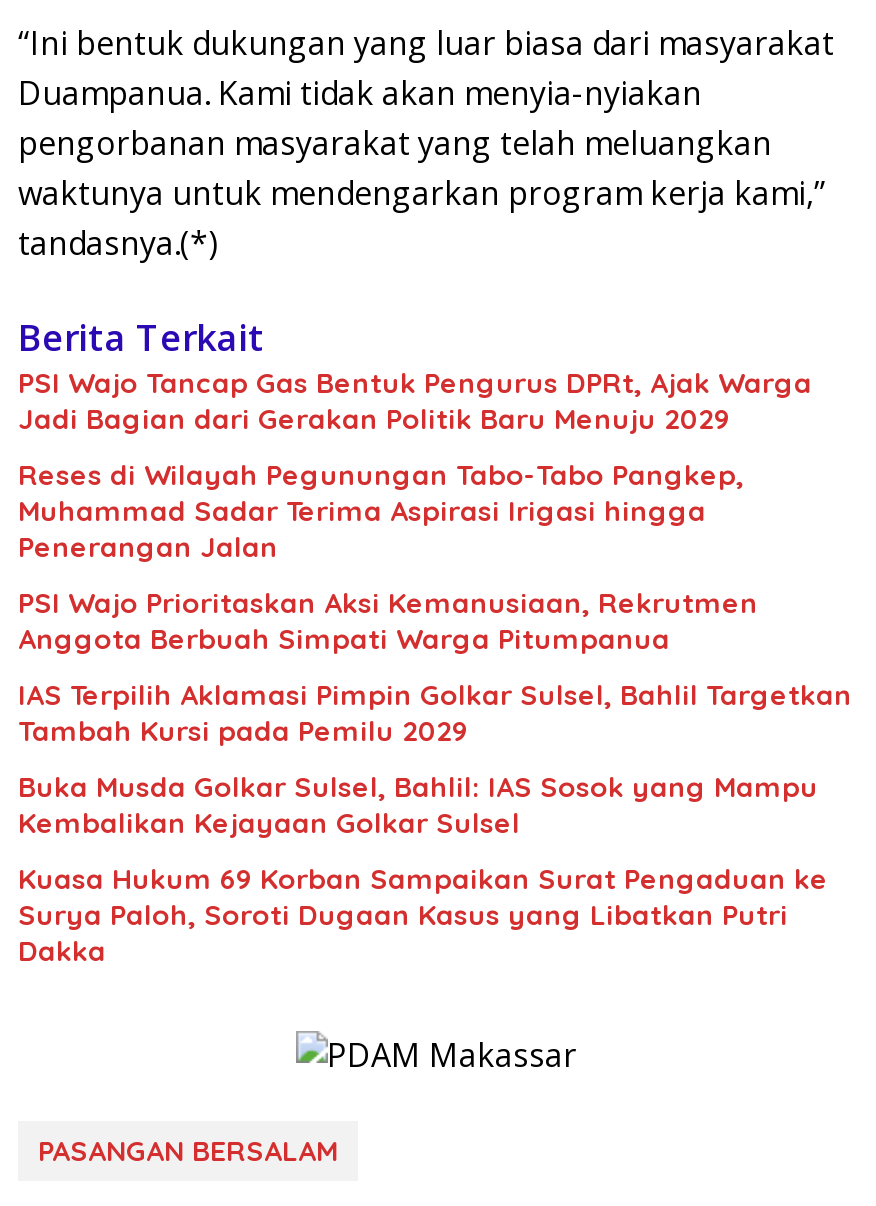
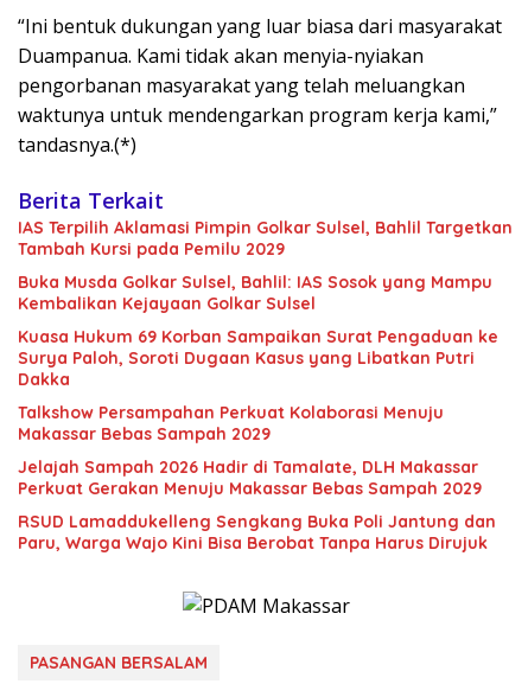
- PSI Wajo Tancap Gas Bentuk Pengurus DPRt, Ajak Warga
- Jadi Bagian dari Gerakan Politik Baru Menuju 2029
- Reses di Wilayah Pegunungan Tabo-Tabo Pangkep,
- Muhammad Sadar Terima Aspirasi Irigasi hingga
- Penerangan Jalan
- PSI Wajo Prioritaskan Aksi Kemanusiaan, Rekrutmen
- Anggota Berbuah Simpati Warga Pitumpanua

moved up: IAS Terpilih Aklamasi Pimpin Golkar Sulsel, Bahlil Targetkan | Tambah Kursi pada Pemilu 2029 | Buka Musda Golkar Sulsel, Bahlil: IAS Sosok yang Mampu | Kembalikan Kejayaan Golkar Sulsel | Kuasa Hukum 69 Korban Sampaikan Surat Pengaduan ke | Surya Paloh, Soroti Dugaan Kasus yang Libatkan Putri | Dakka

+ Talkshow Persampahan Perkuat Kolaborasi Menuju
+ Makassar Bebas Sampah 2029
+ Jelajah Sampah 2026 Hadir di Tamalate, DLH Makassar
+ Perkuat Gerakan Menuju Makassar Bebas Sampah 2029
+ RSUD Lamaddukelleng Sengkang Buka Poli Jantung dan
+ Paru, Warga Wajo Kini Bisa Berobat Tanpa Harus Dirujuk
